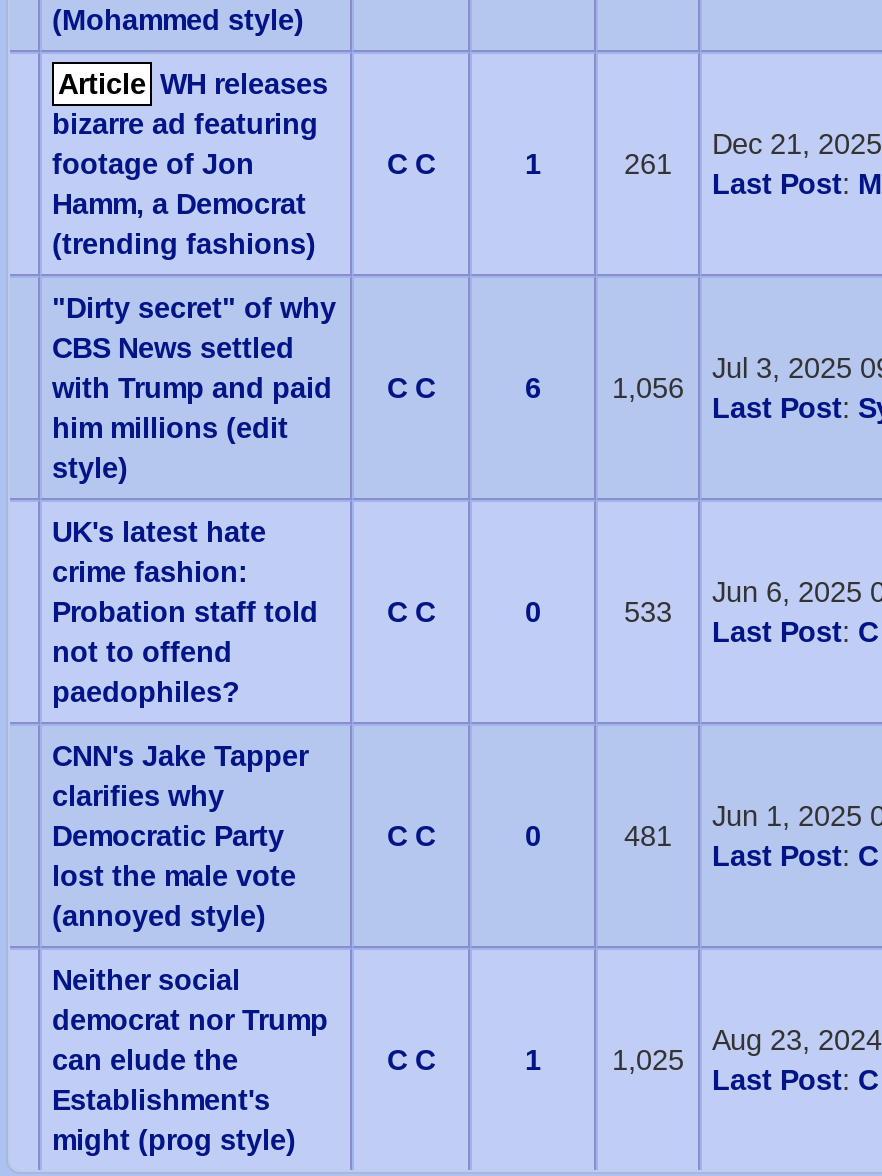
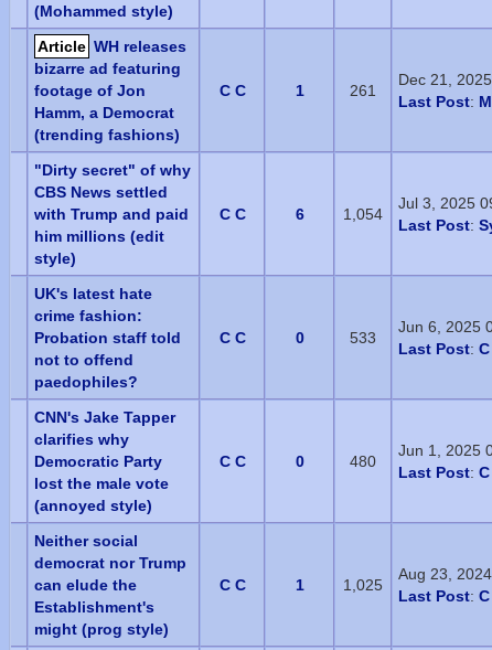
- 1,056
+ 1,054

- 481
+ 480
